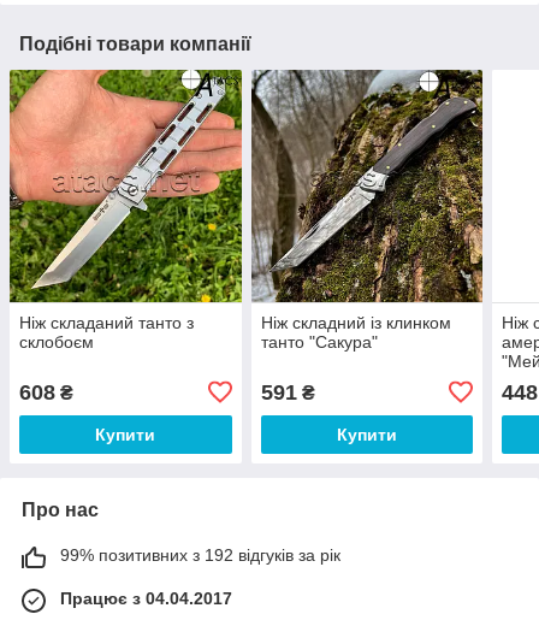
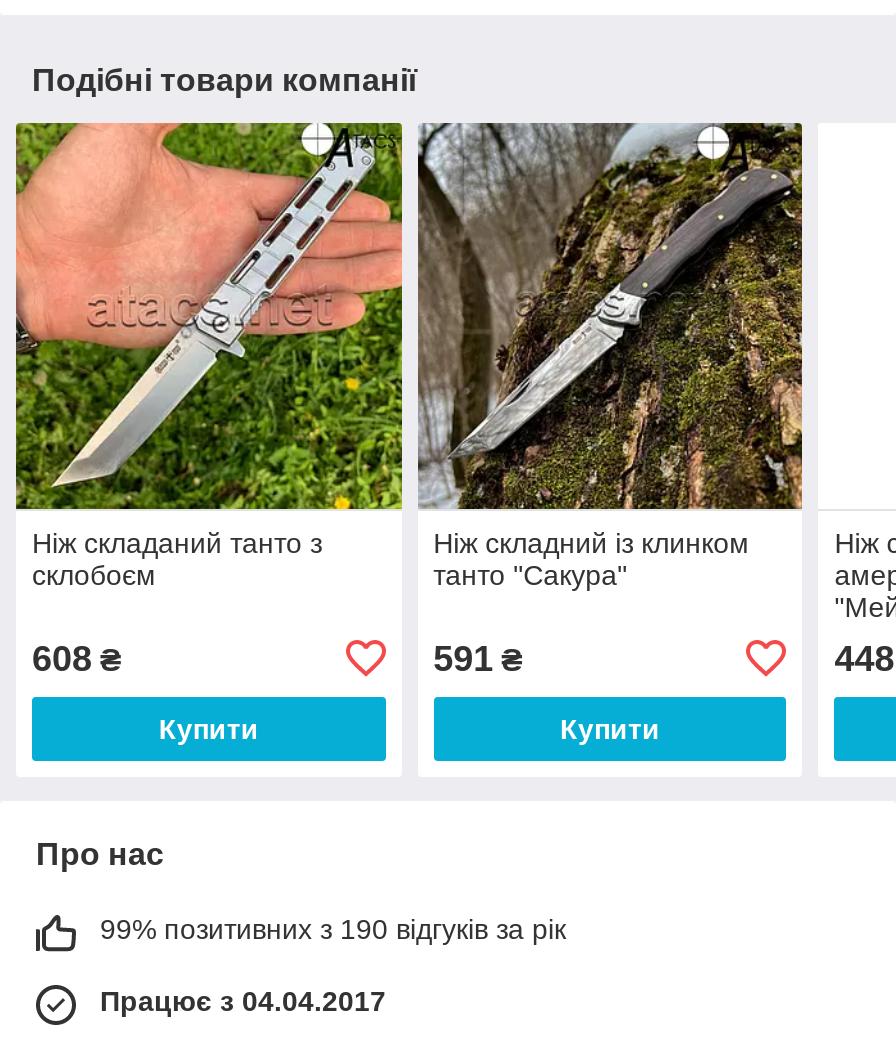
- 99% позитивних з 192 відгуків за рік
+ 99% позитивних з 190 відгуків за рік
